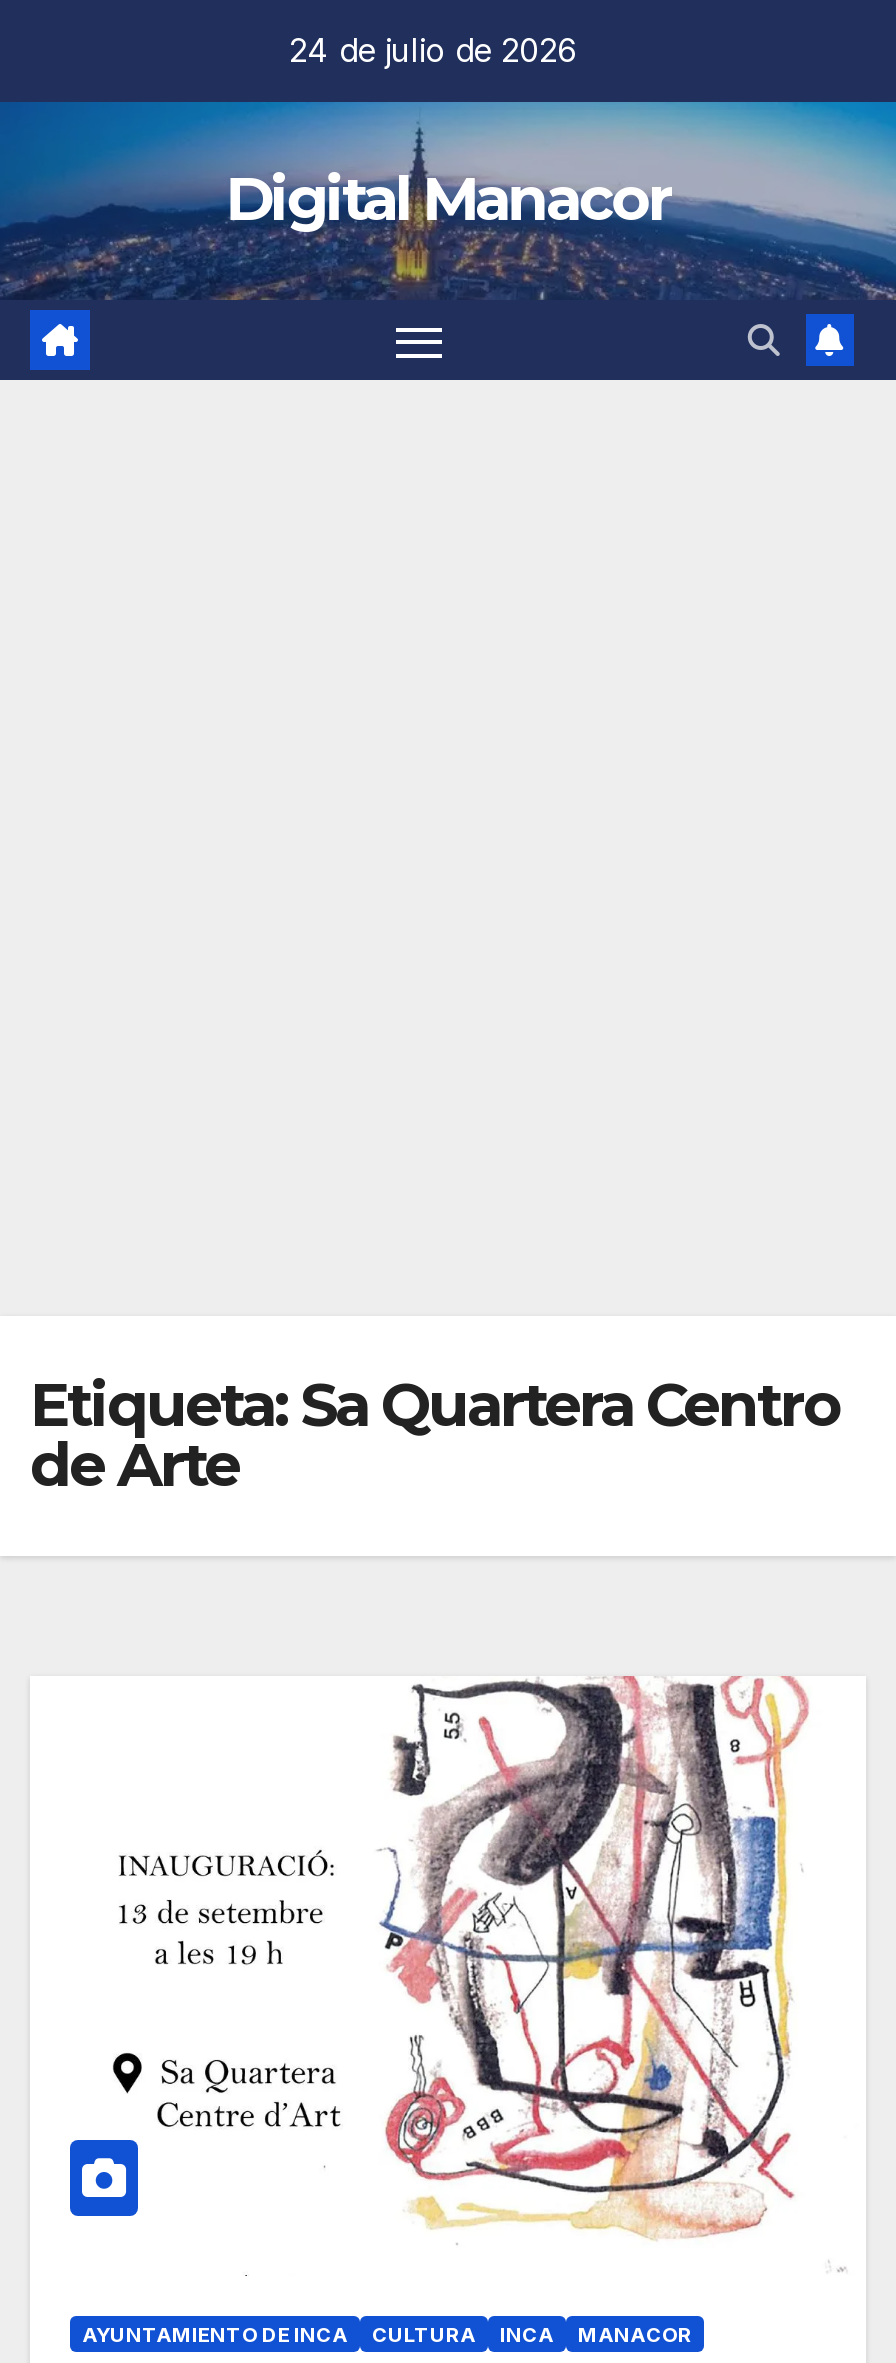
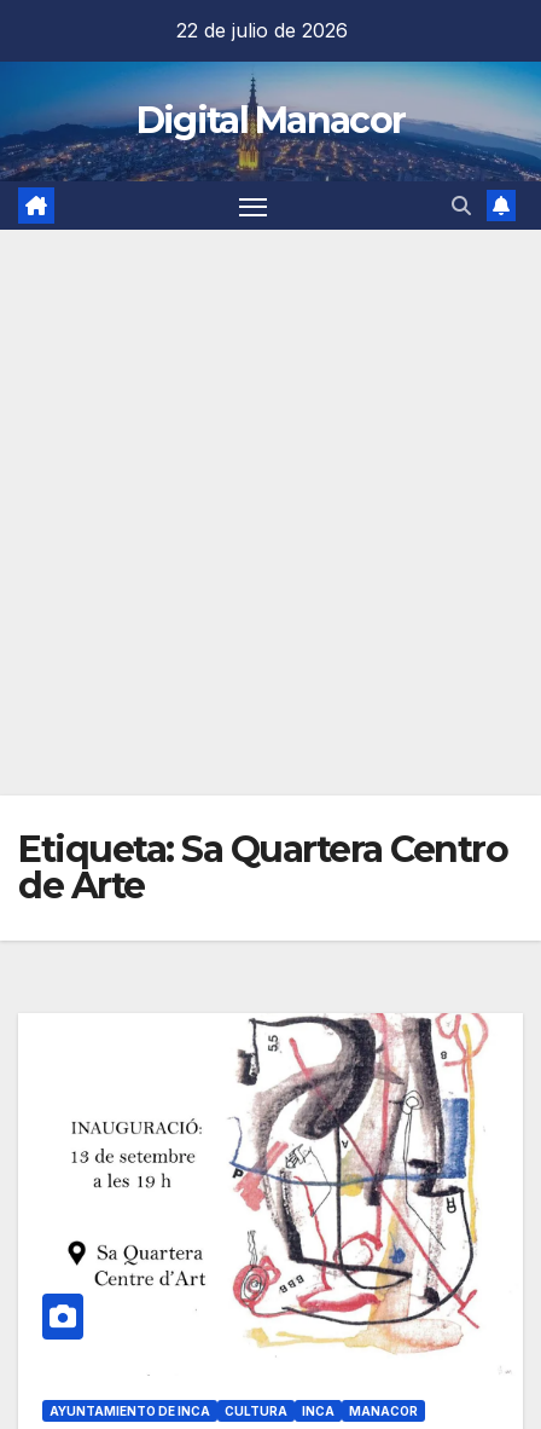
- 24 de julio de 2026
+ 22 de julio de 2026
